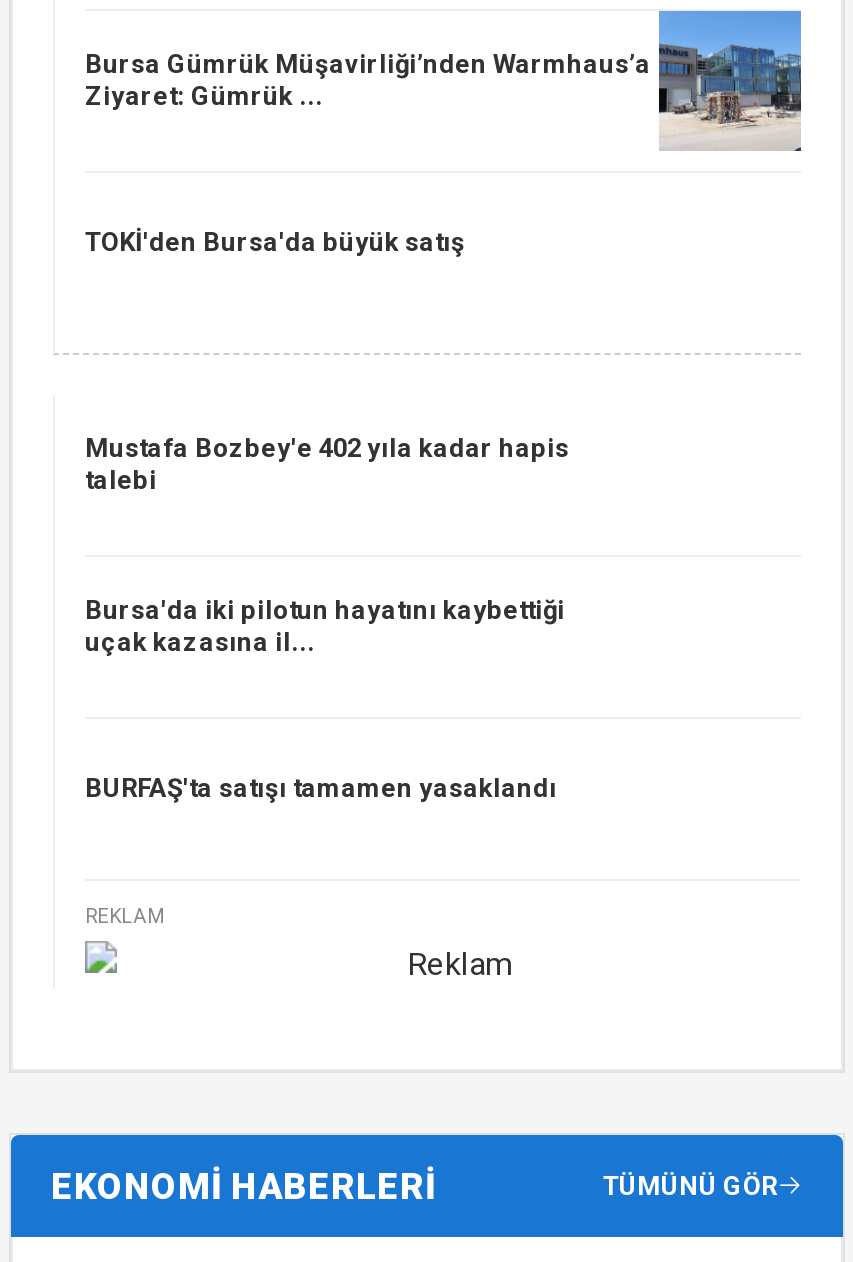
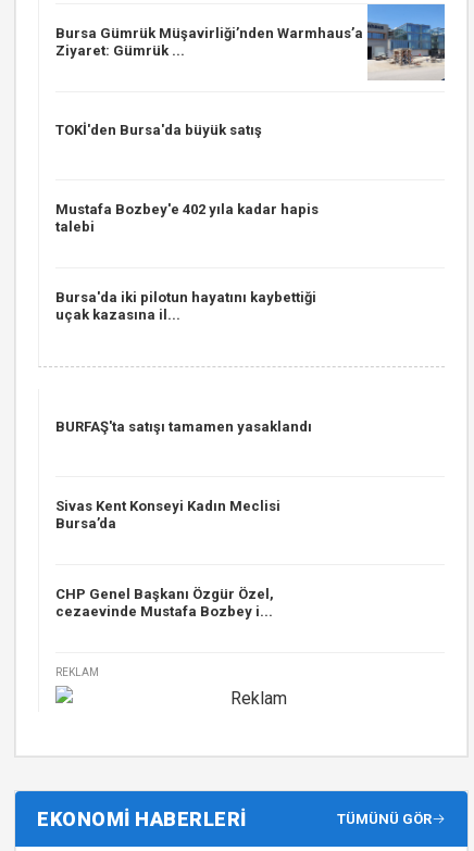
moved up: Mustafa Bozbey'e 402 yıla kadar hapis | talebi | Bursa'da iki pilotun hayatını kaybettiği | uçak kazasına il...

+ Sivas Kent Konseyi Kadın Meclisi
+ Bursa’da

+ CHP Genel Başkanı Özgür Özel,
+ cezaevinde Mustafa Bozbey i...
